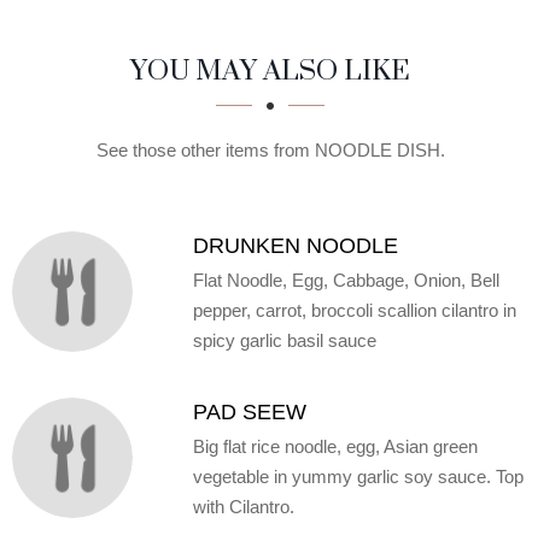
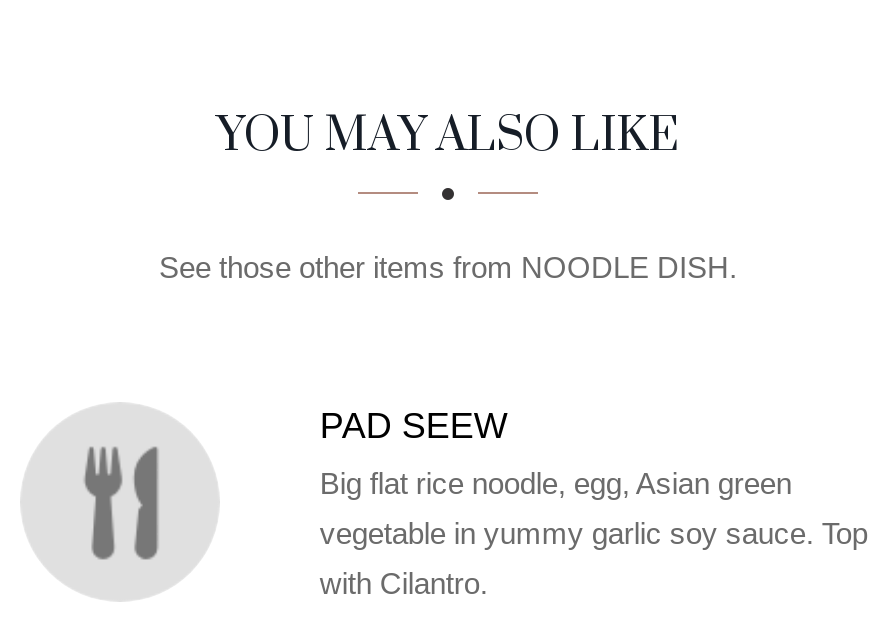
- DRUNKEN NOODLE
- Flat Noodle, Egg, Cabbage, Onion, Bell
- pepper, carrot, broccoli scallion cilantro in
- spicy garlic basil sauce
